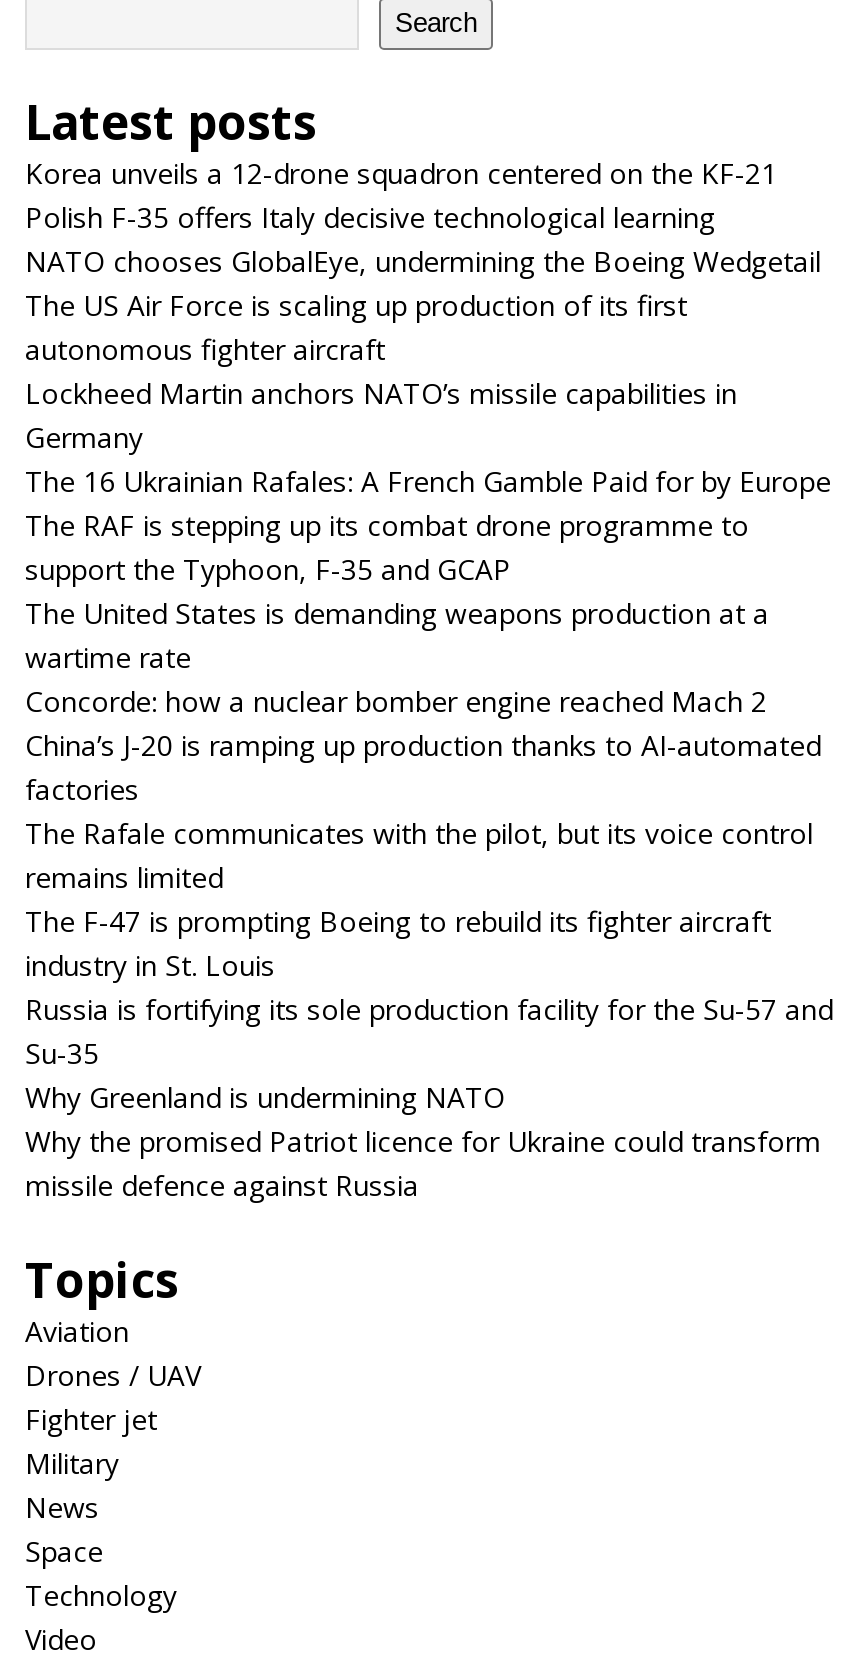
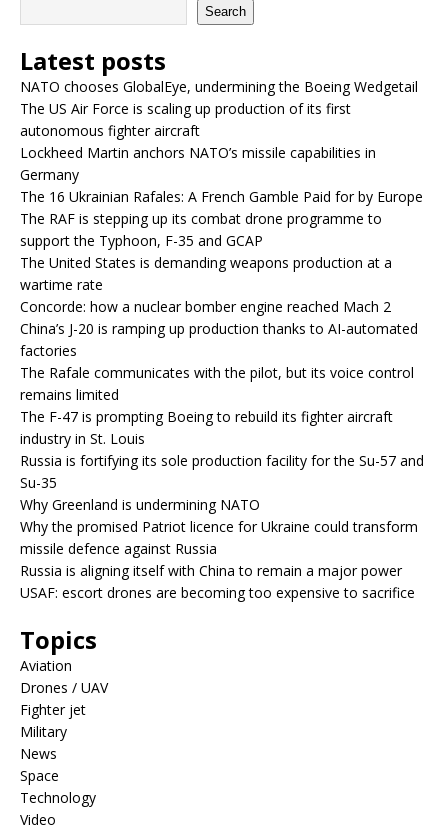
- Korea unveils a 12-drone squadron centered on the KF-21
- Polish F-35 offers Italy decisive technological learning

moved up: NATO chooses GlobalEye, undermining the Boeing Wedgetail | The US Air Force is scaling up production of its first | autonomous fighter aircraft | ... | Why the promised Patriot licence for Ukraine could transform | missile defence against Russia

+ Russia is aligning itself with China to remain a major power
+ USAF: escort drones are becoming too expensive to sacrifice
